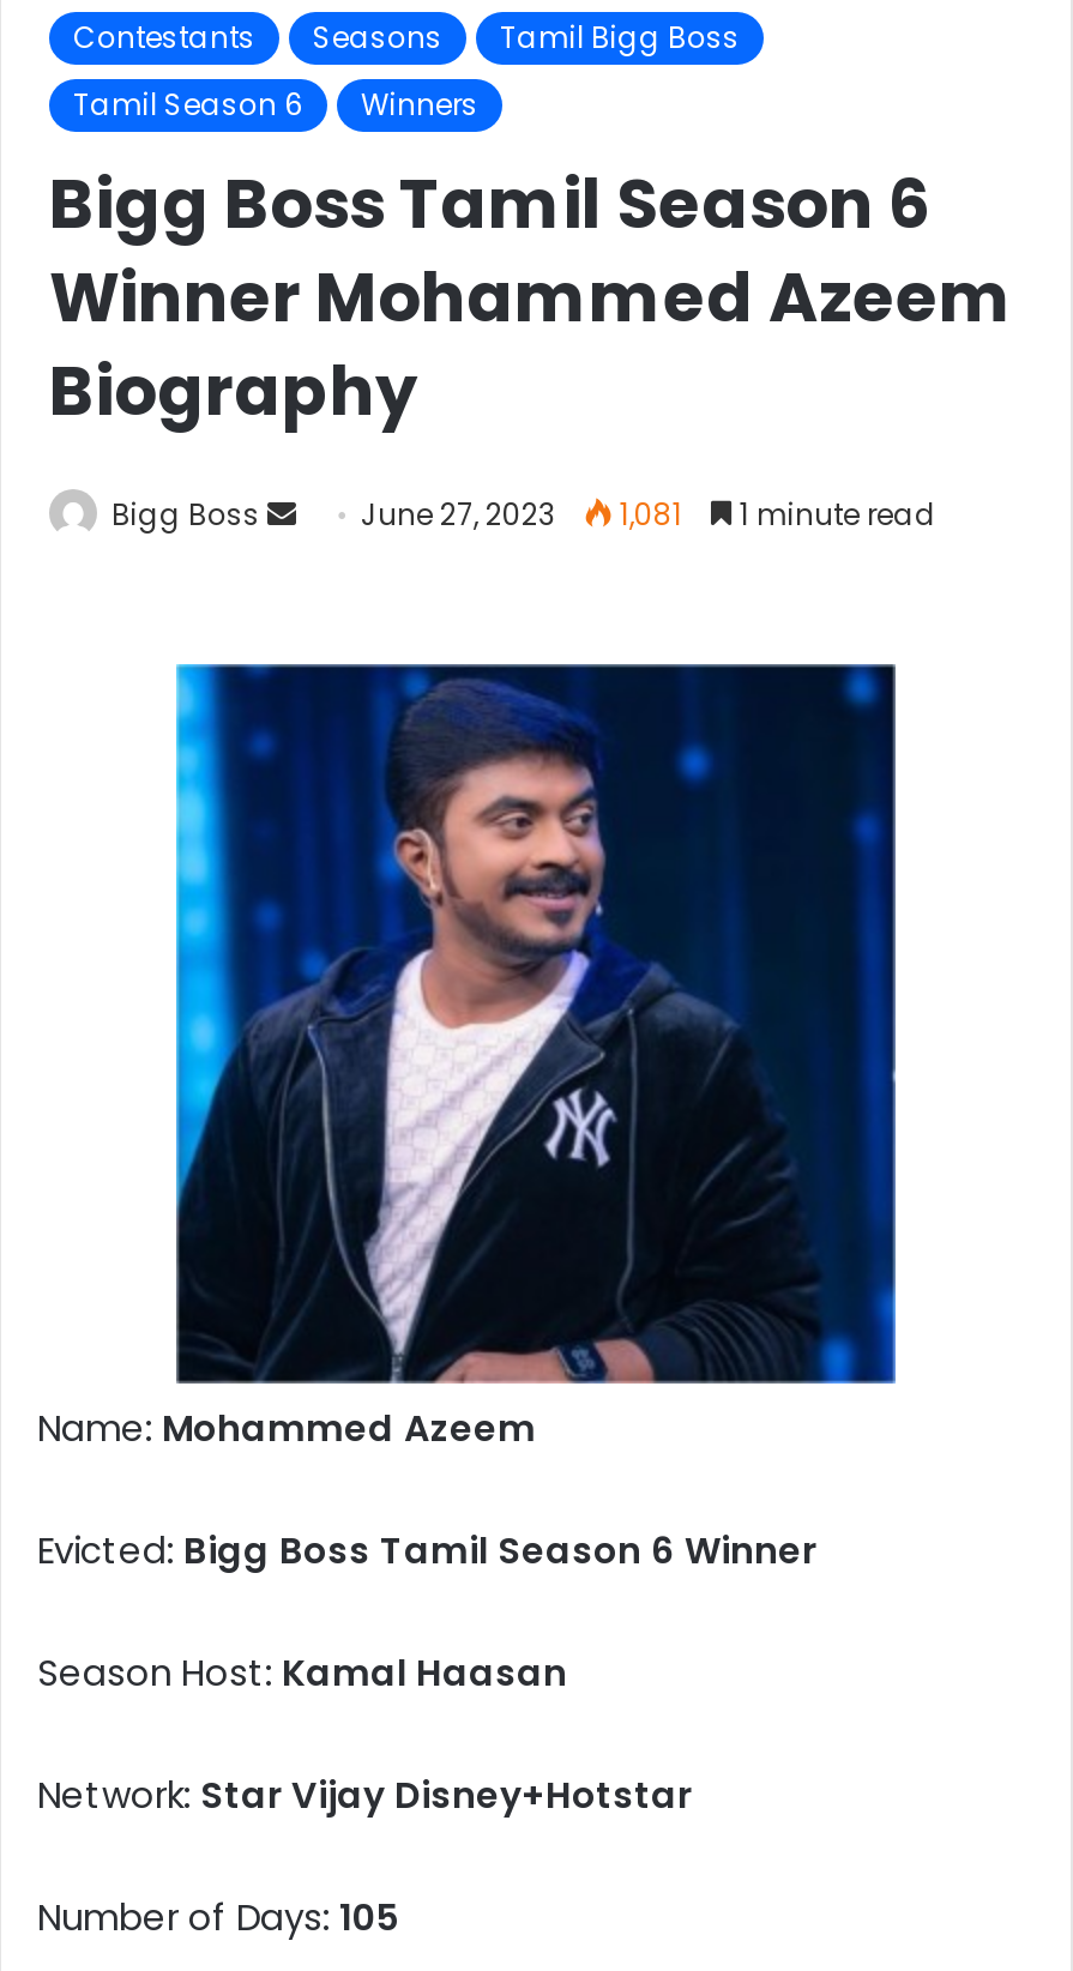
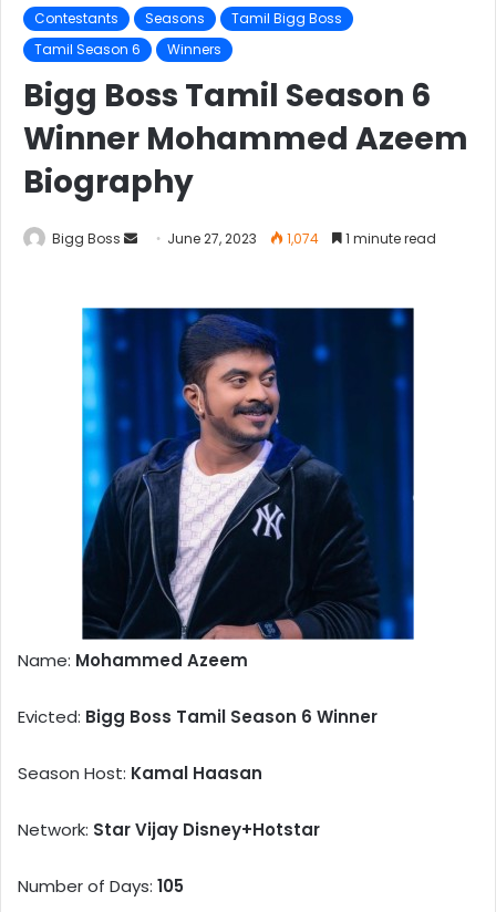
- June 27, 2023 1,081 1 minute read
+ June 27, 2023 1,074 1 minute read
